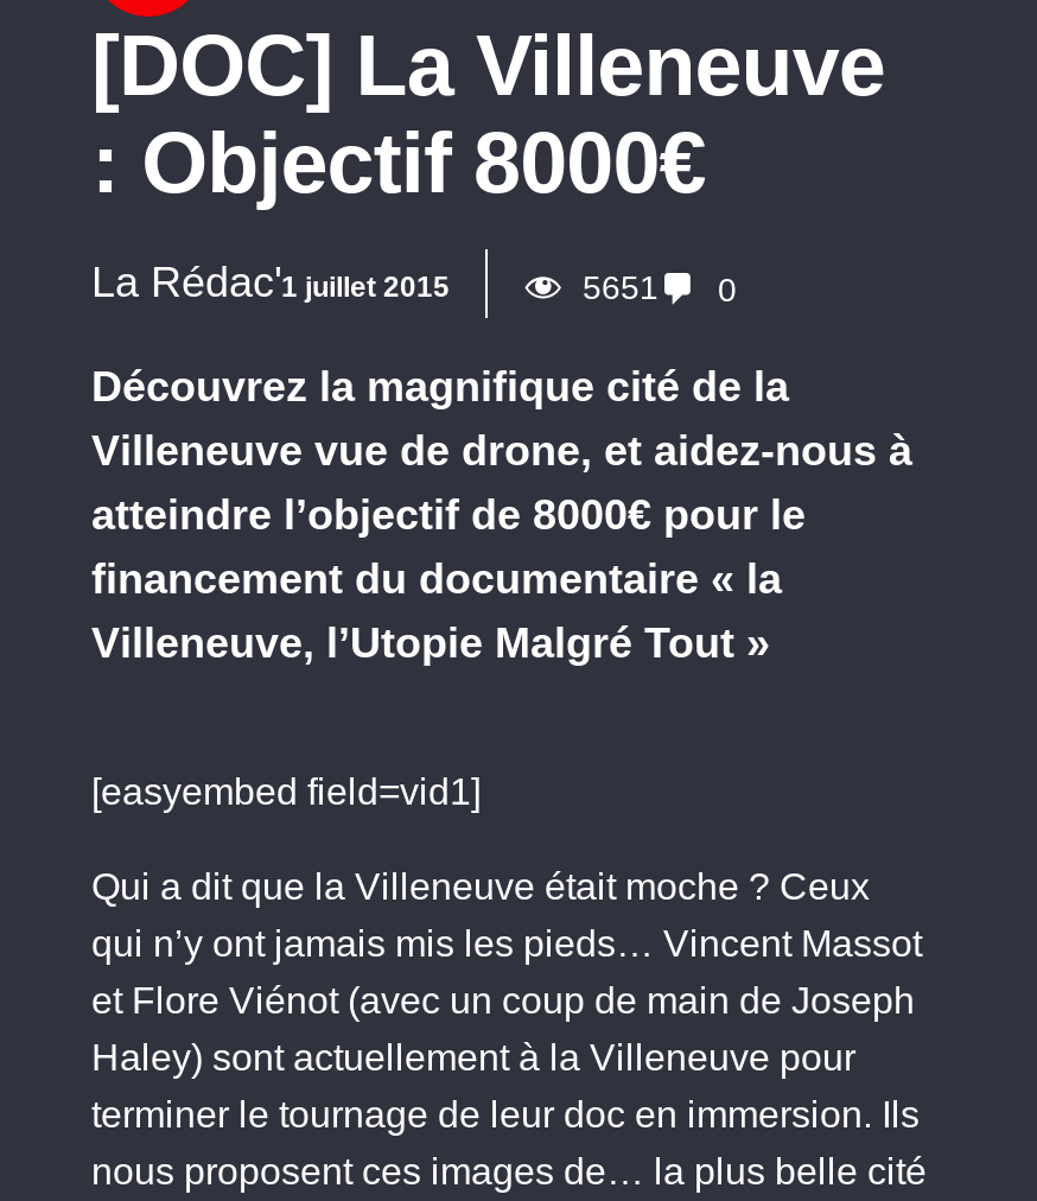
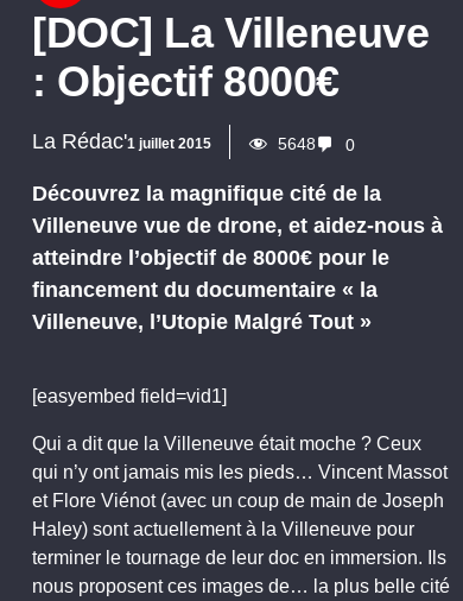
- 5651 0
+ 5648 0
